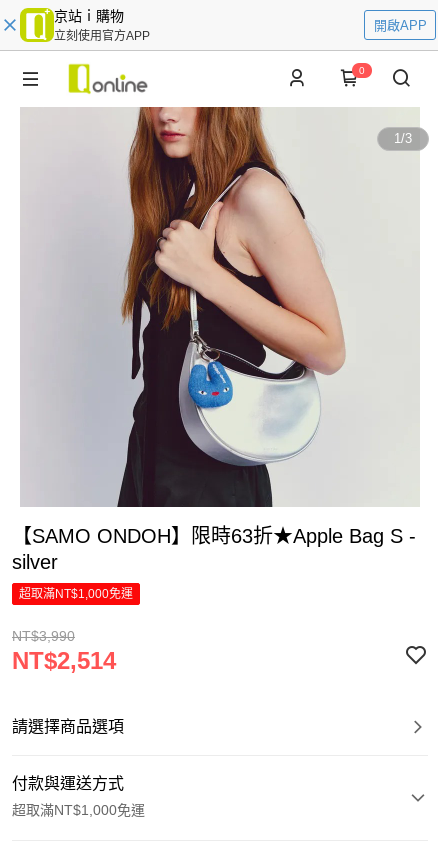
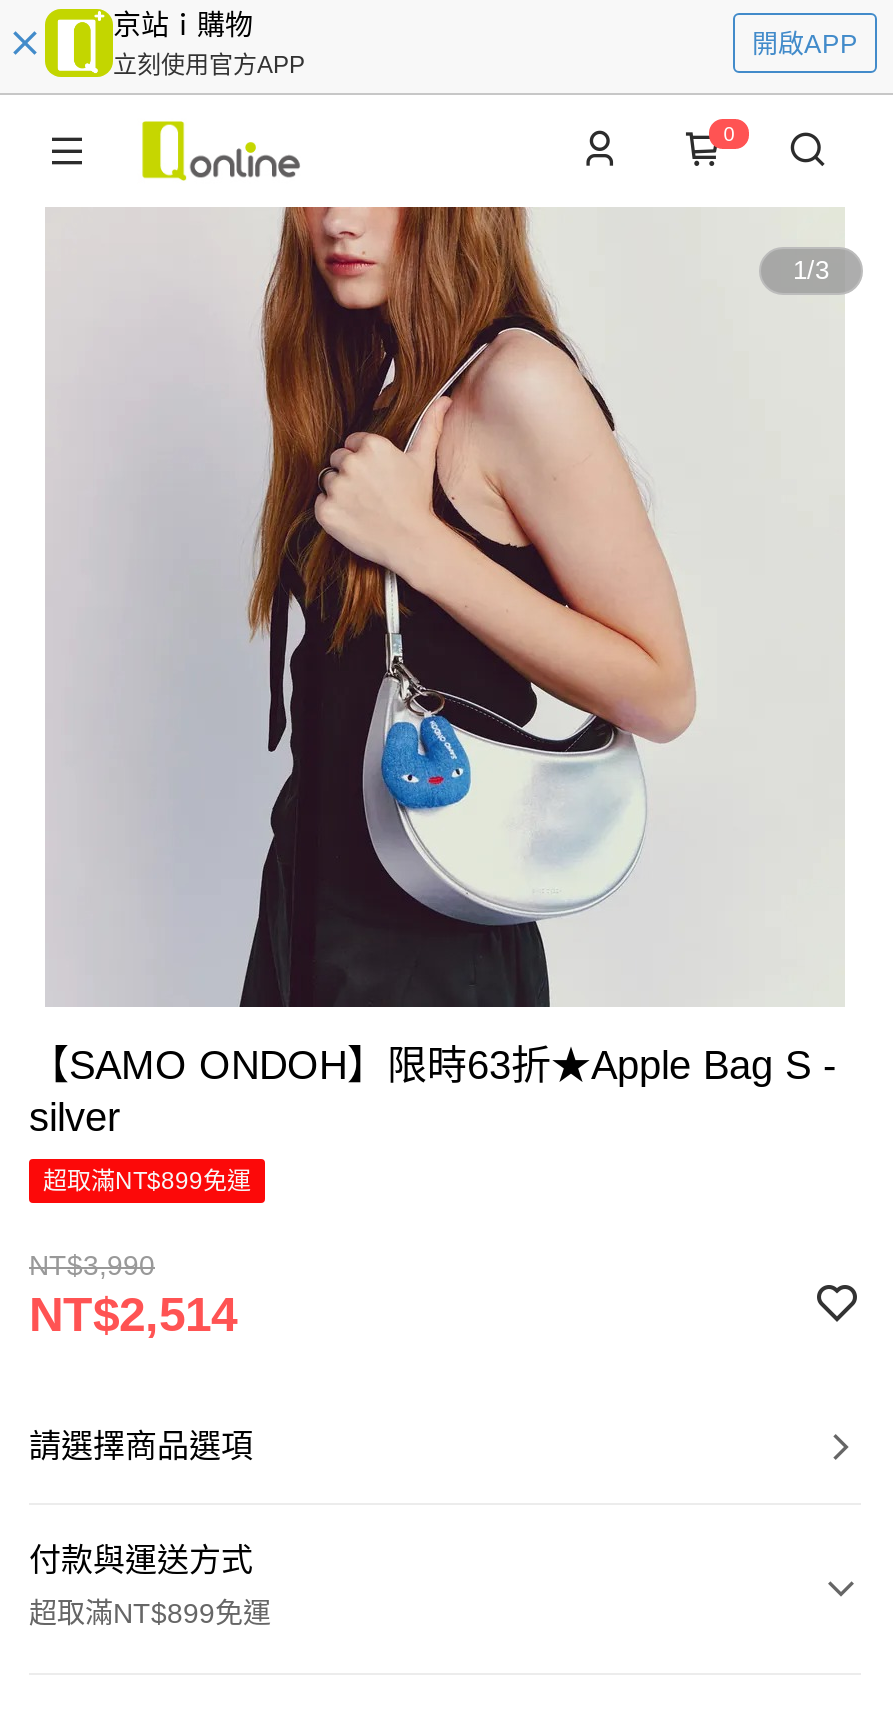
- 超取滿NT$1,000免運
+ 超取滿NT$899免運

- 超取滿NT$1,000免運
+ 超取滿NT$899免運
